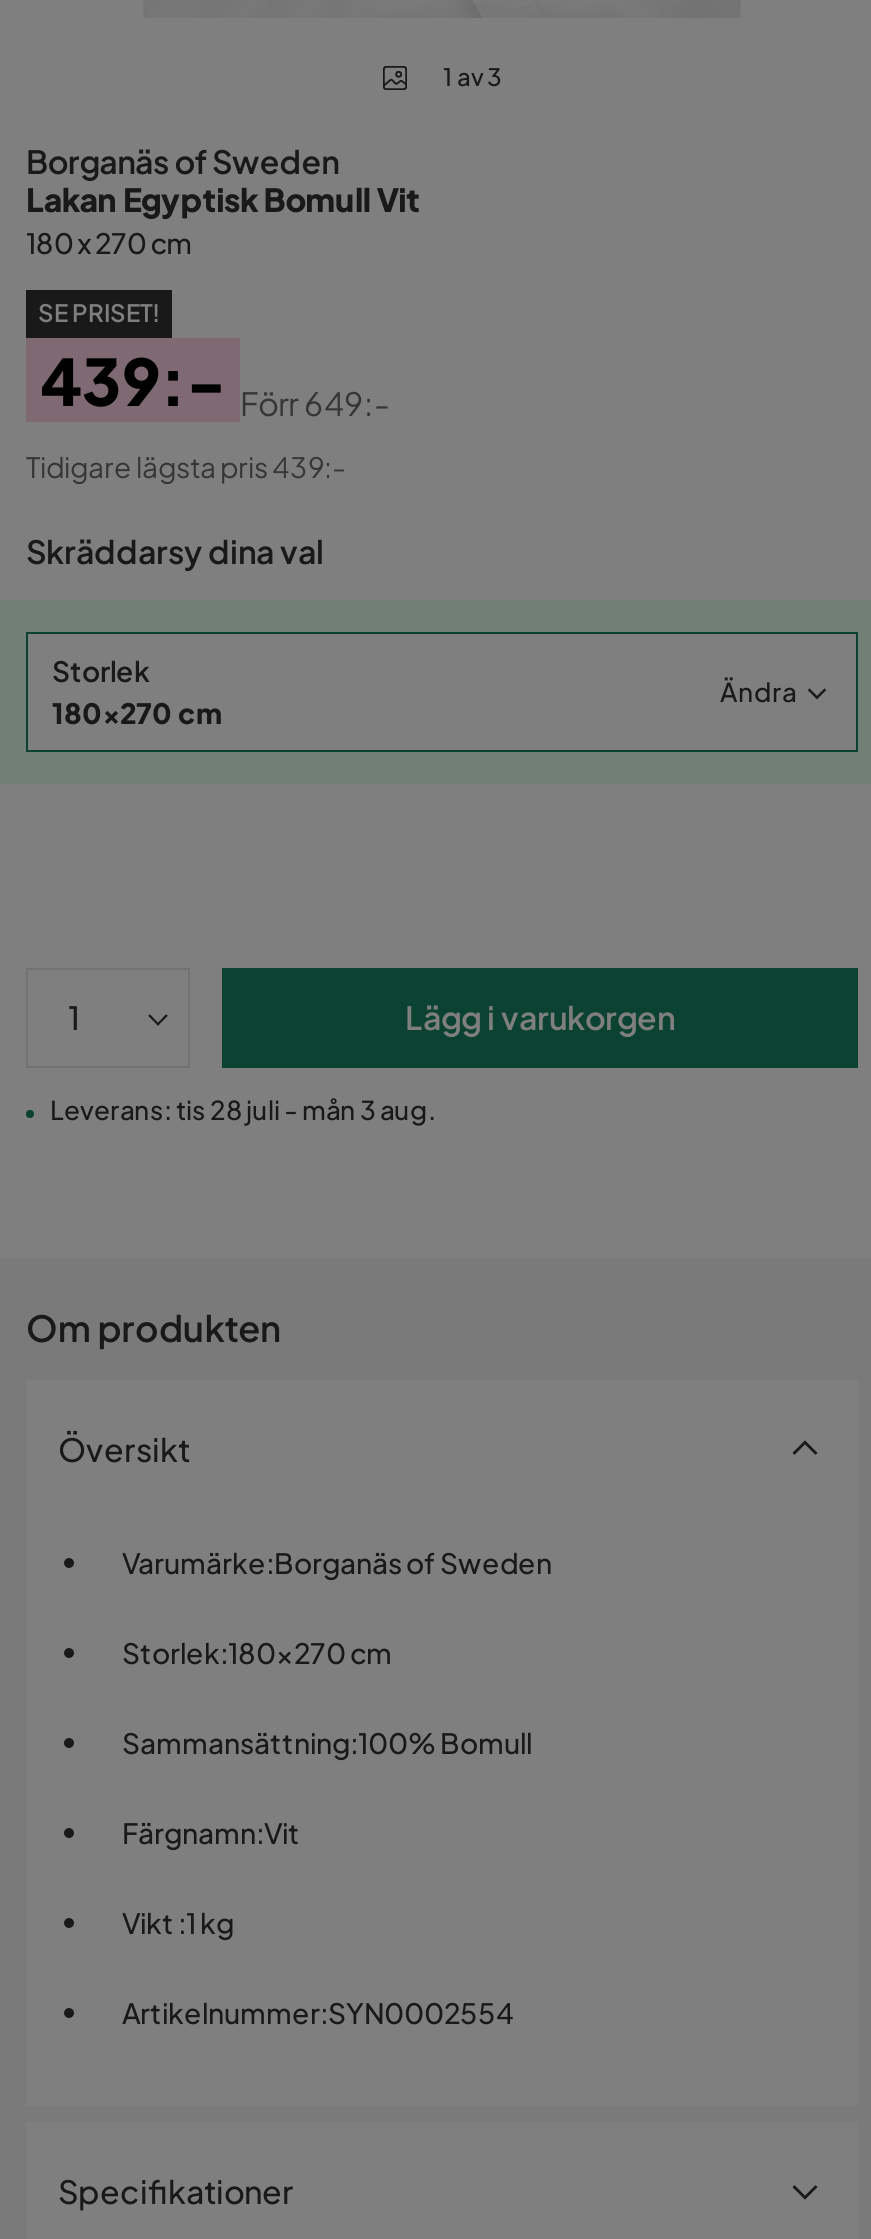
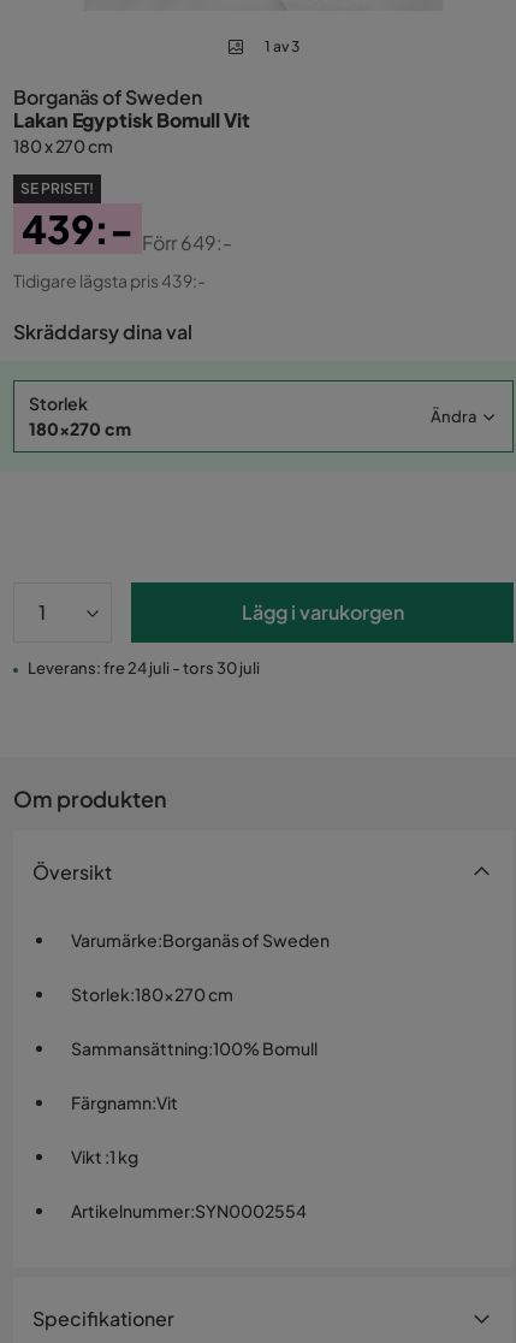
- Leverans: tis 28 juli - mån 3 aug.
+ Leverans: fre 24 juli - tors 30 juli
